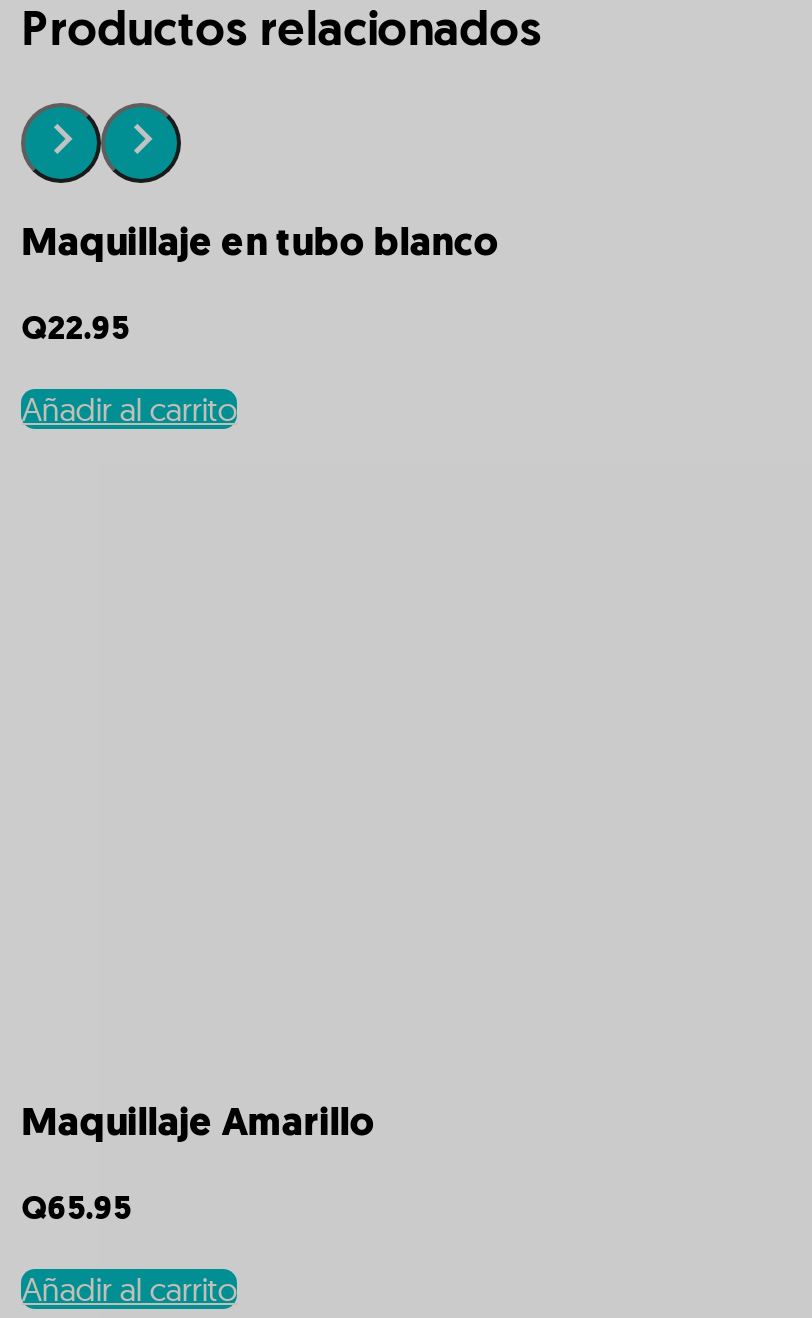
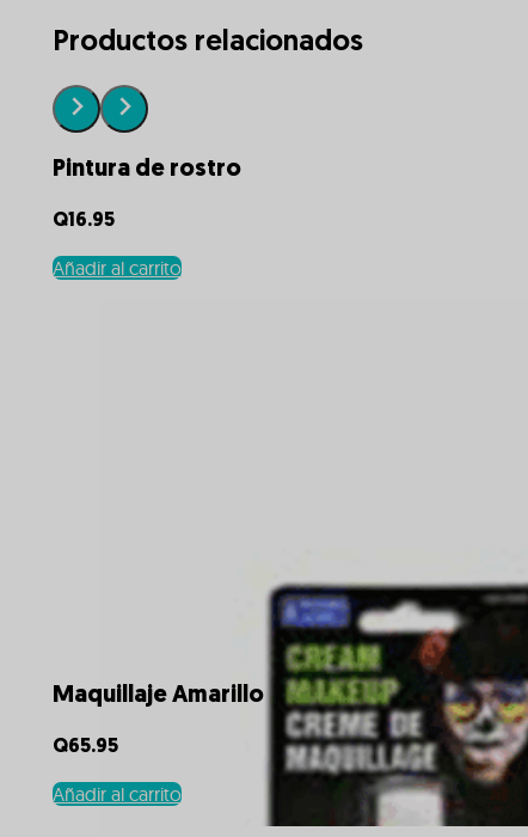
- Maquillaje en tubo blanco
+ Pintura de rostro

- Q22.95
+ Q16.95

+ [image]
